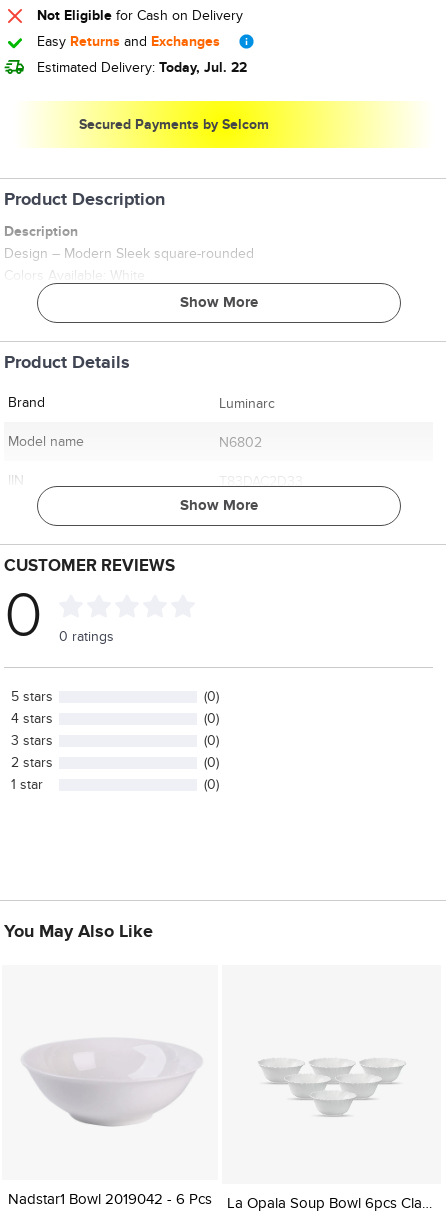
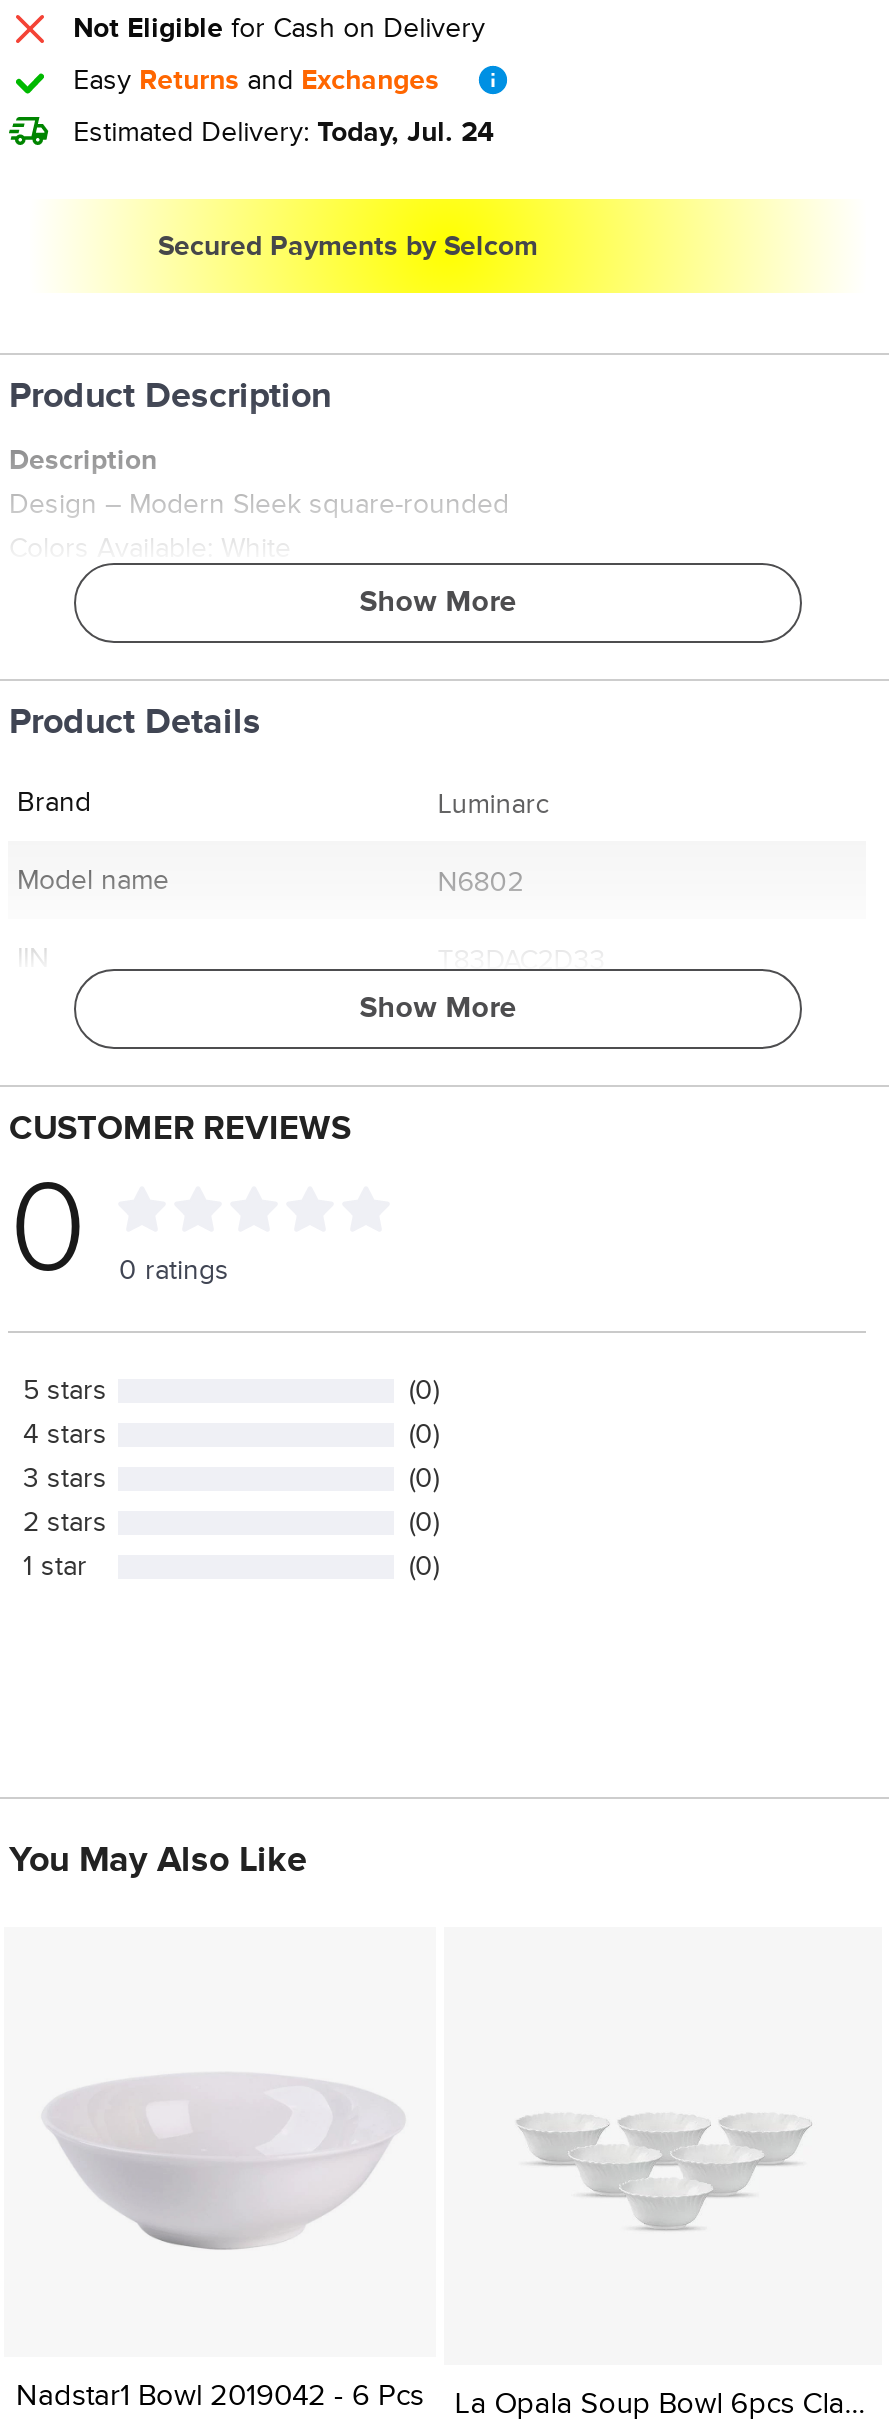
- Estimated Delivery: Today, Jul. 22
+ Estimated Delivery: Today, Jul. 24
